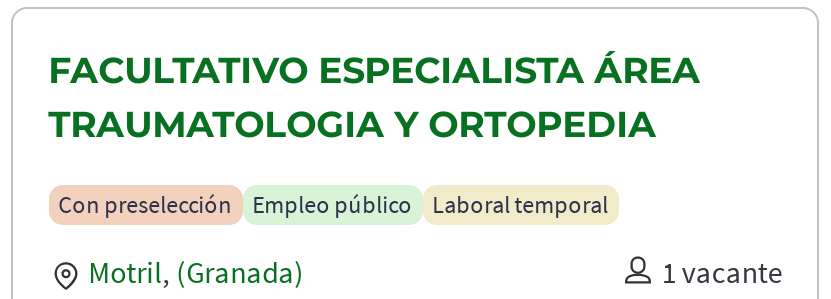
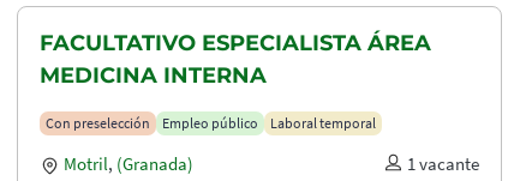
- TRAUMATOLOGIA Y ORTOPEDIA
+ MEDICINA INTERNA
